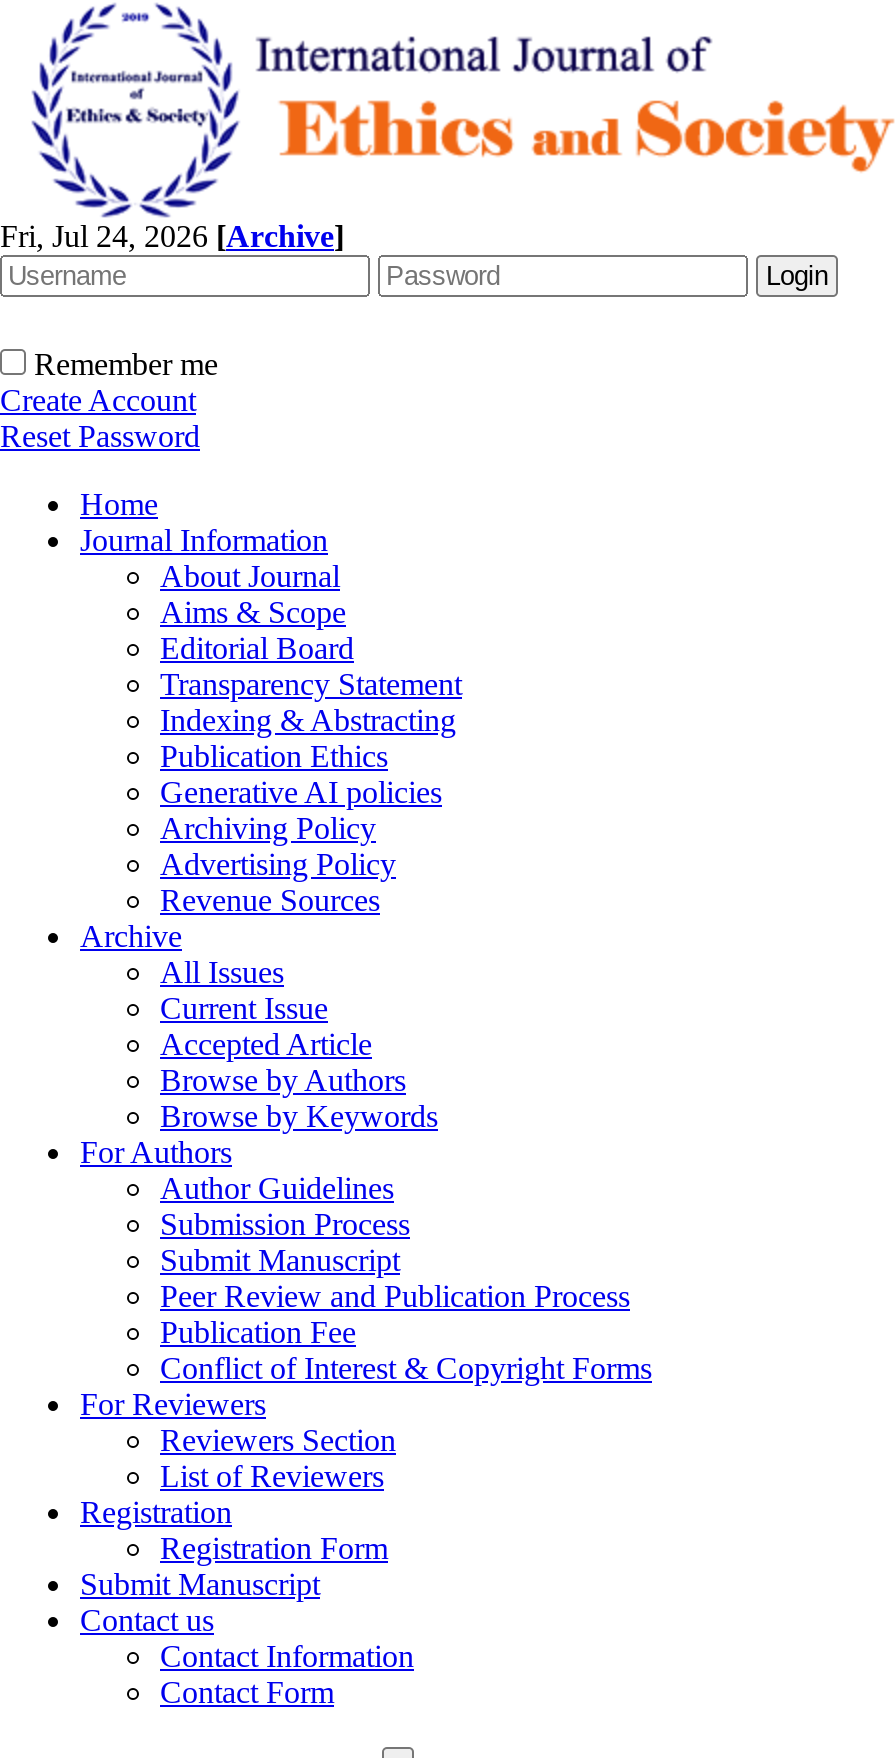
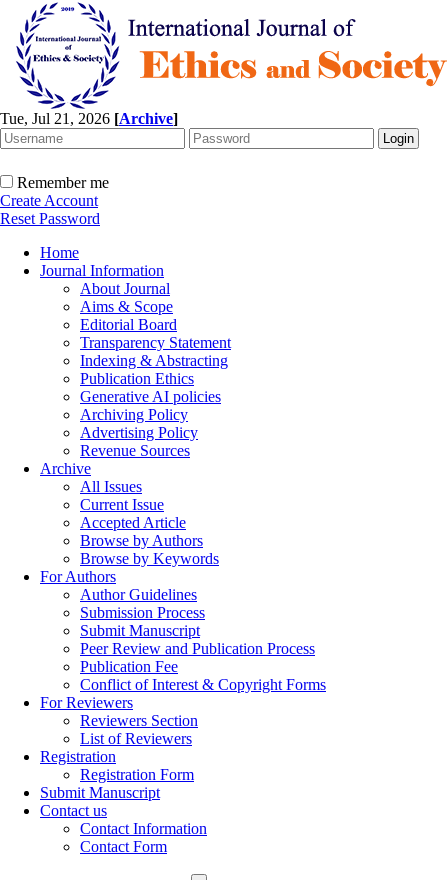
- Fri, Jul 24, 2026 [Archive]
+ Tue, Jul 21, 2026 [Archive]
